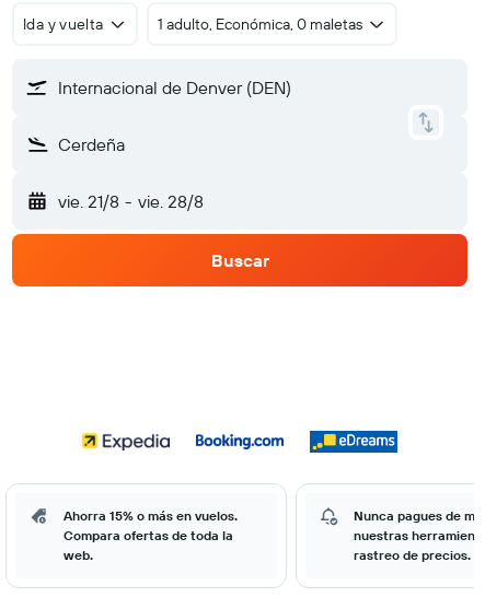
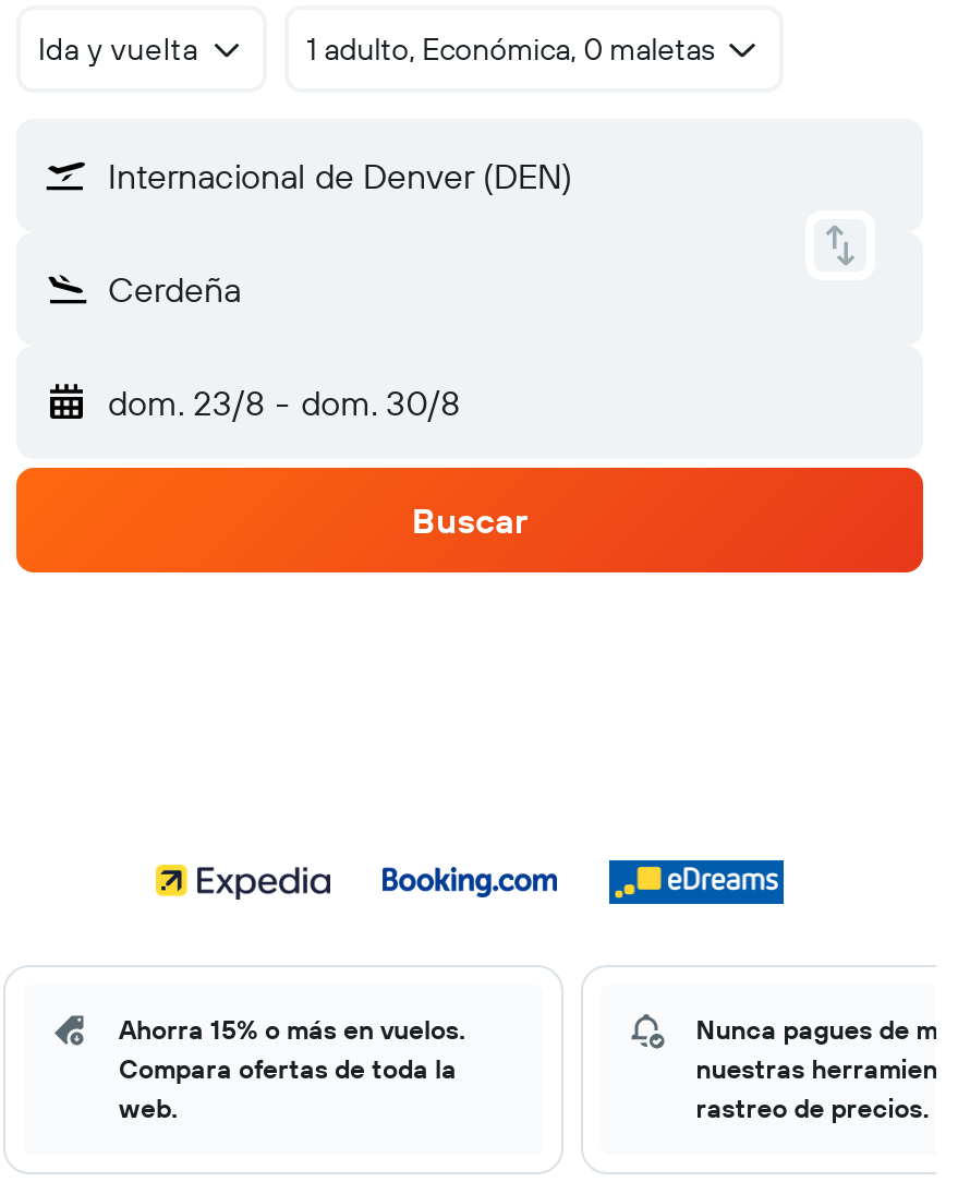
- vie. 21/8 - vie. 28/8
+ dom. 23/8 - dom. 30/8
